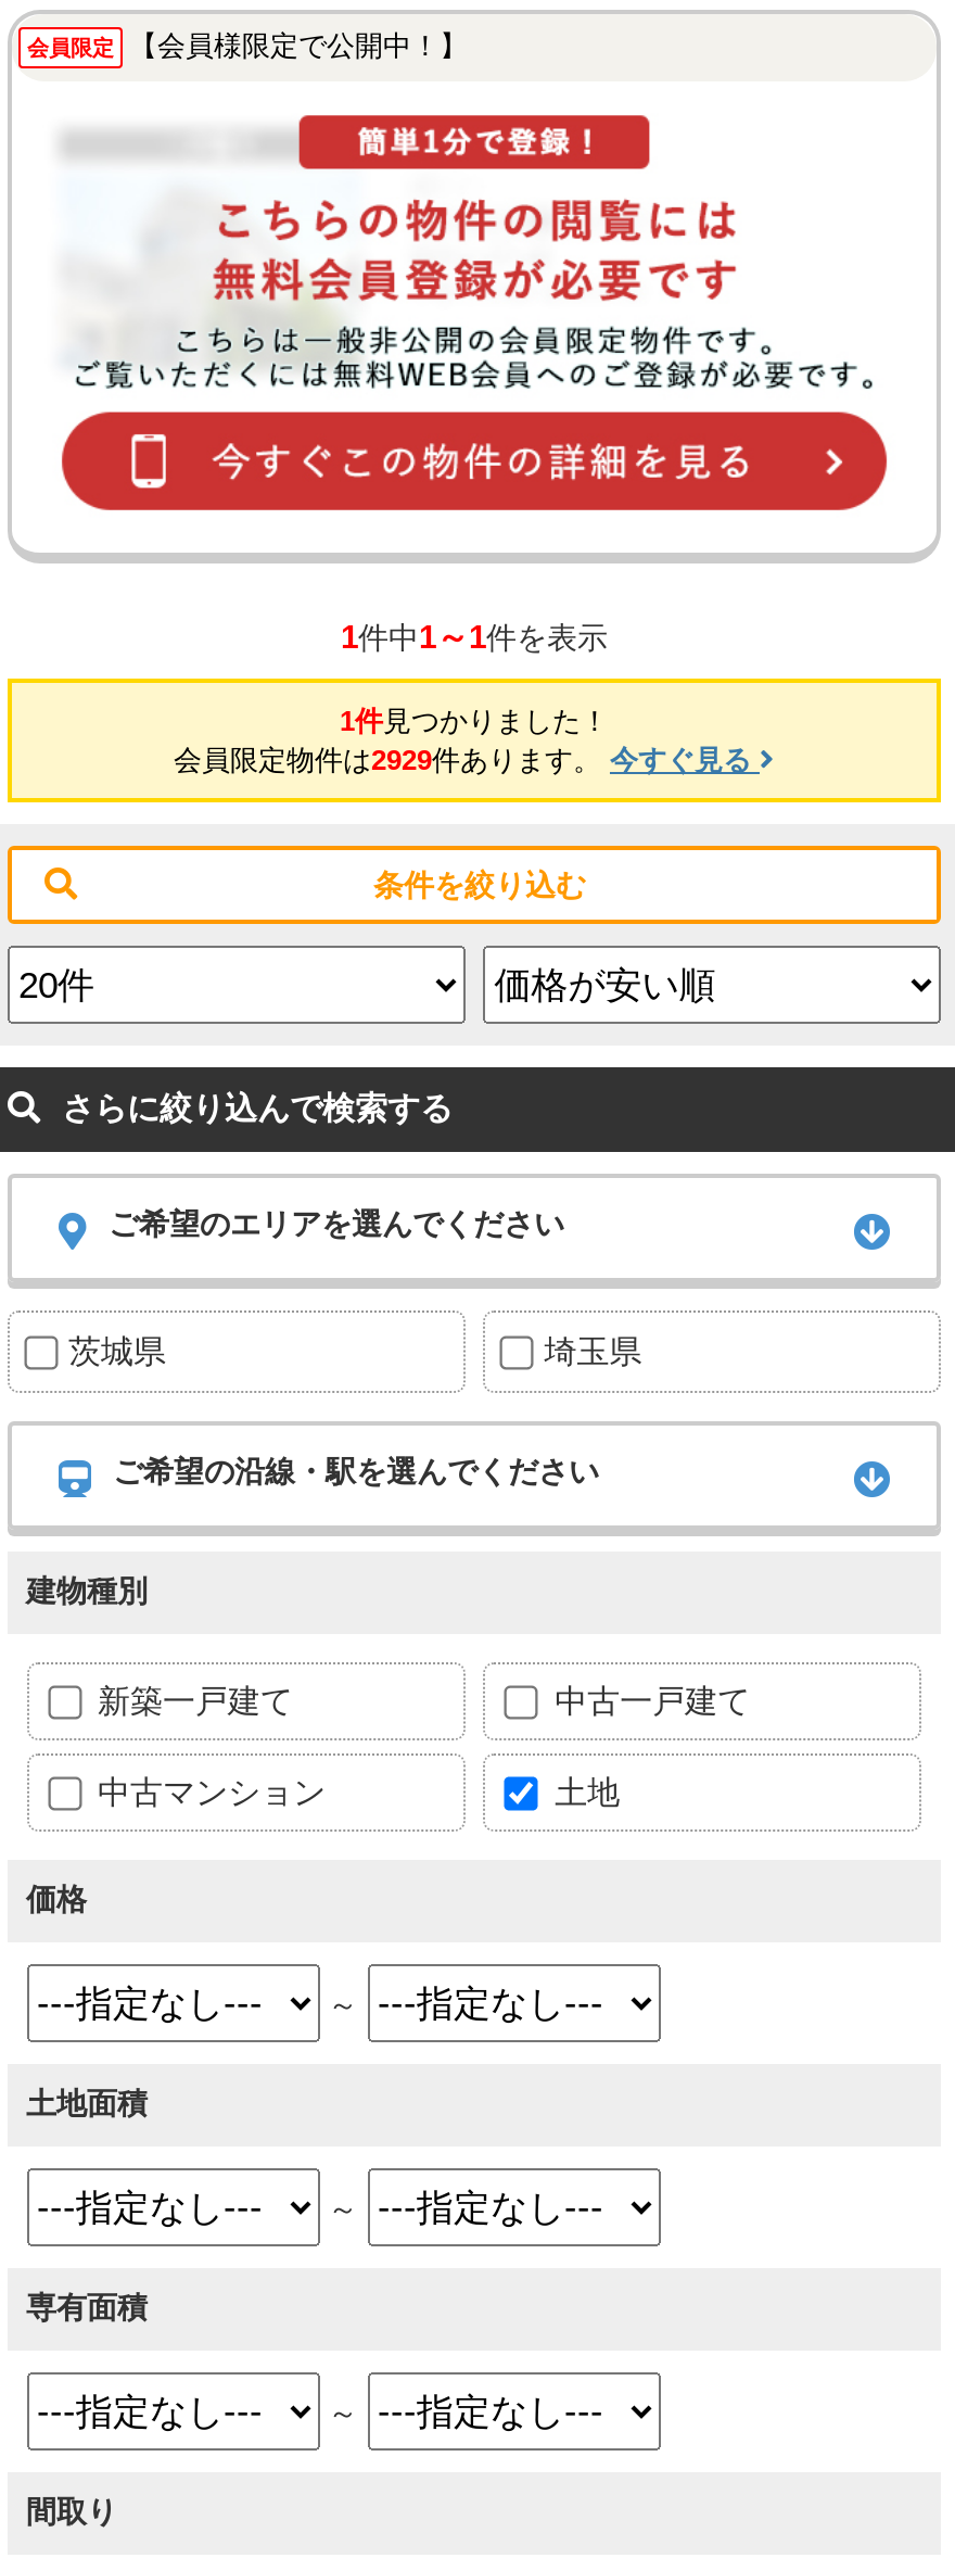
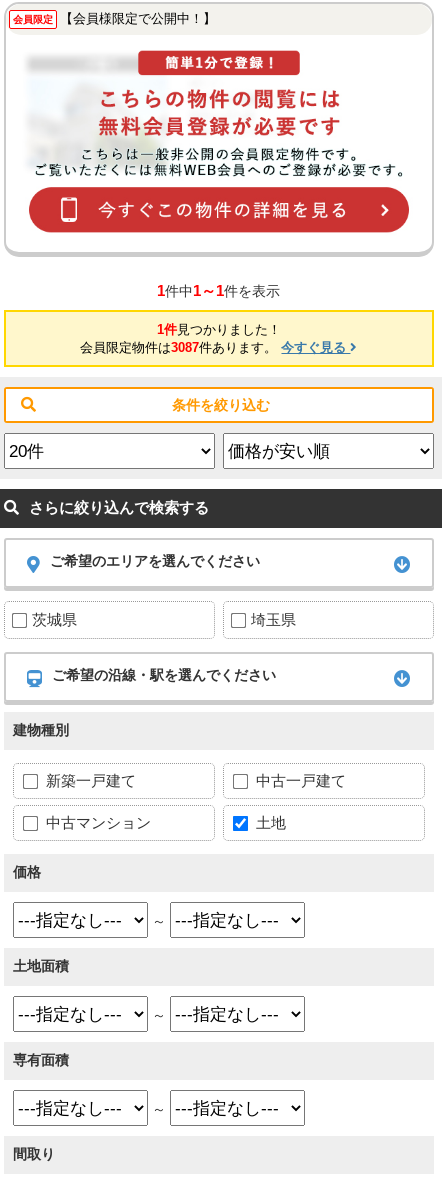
- 会員限定物件は2929件あります。今すぐ見る
+ 会員限定物件は3087件あります。今すぐ見る
